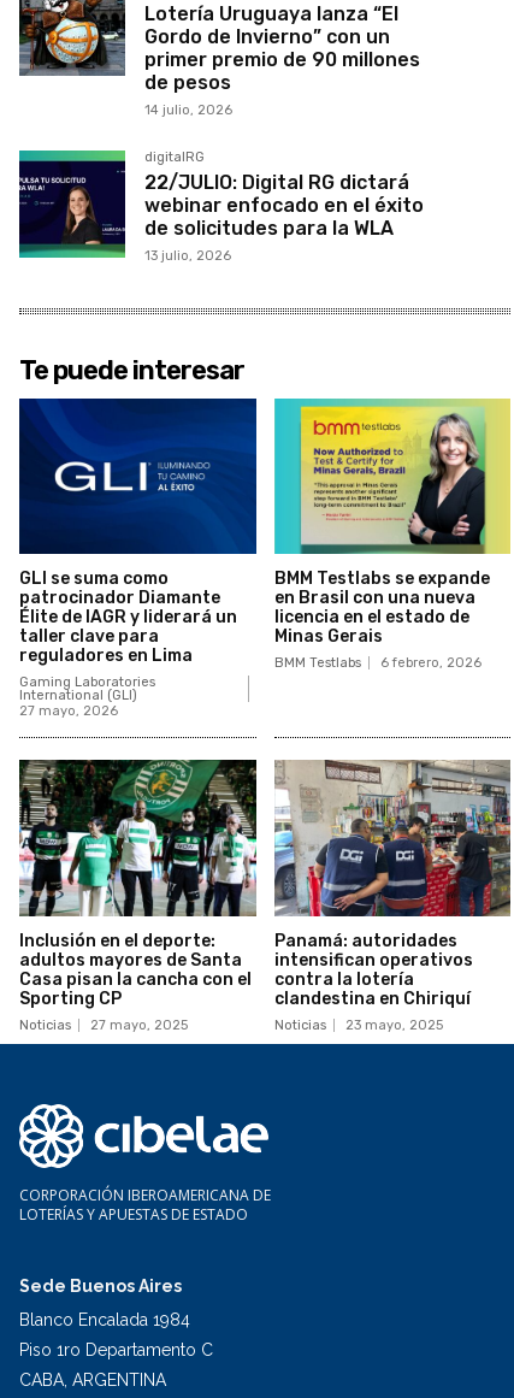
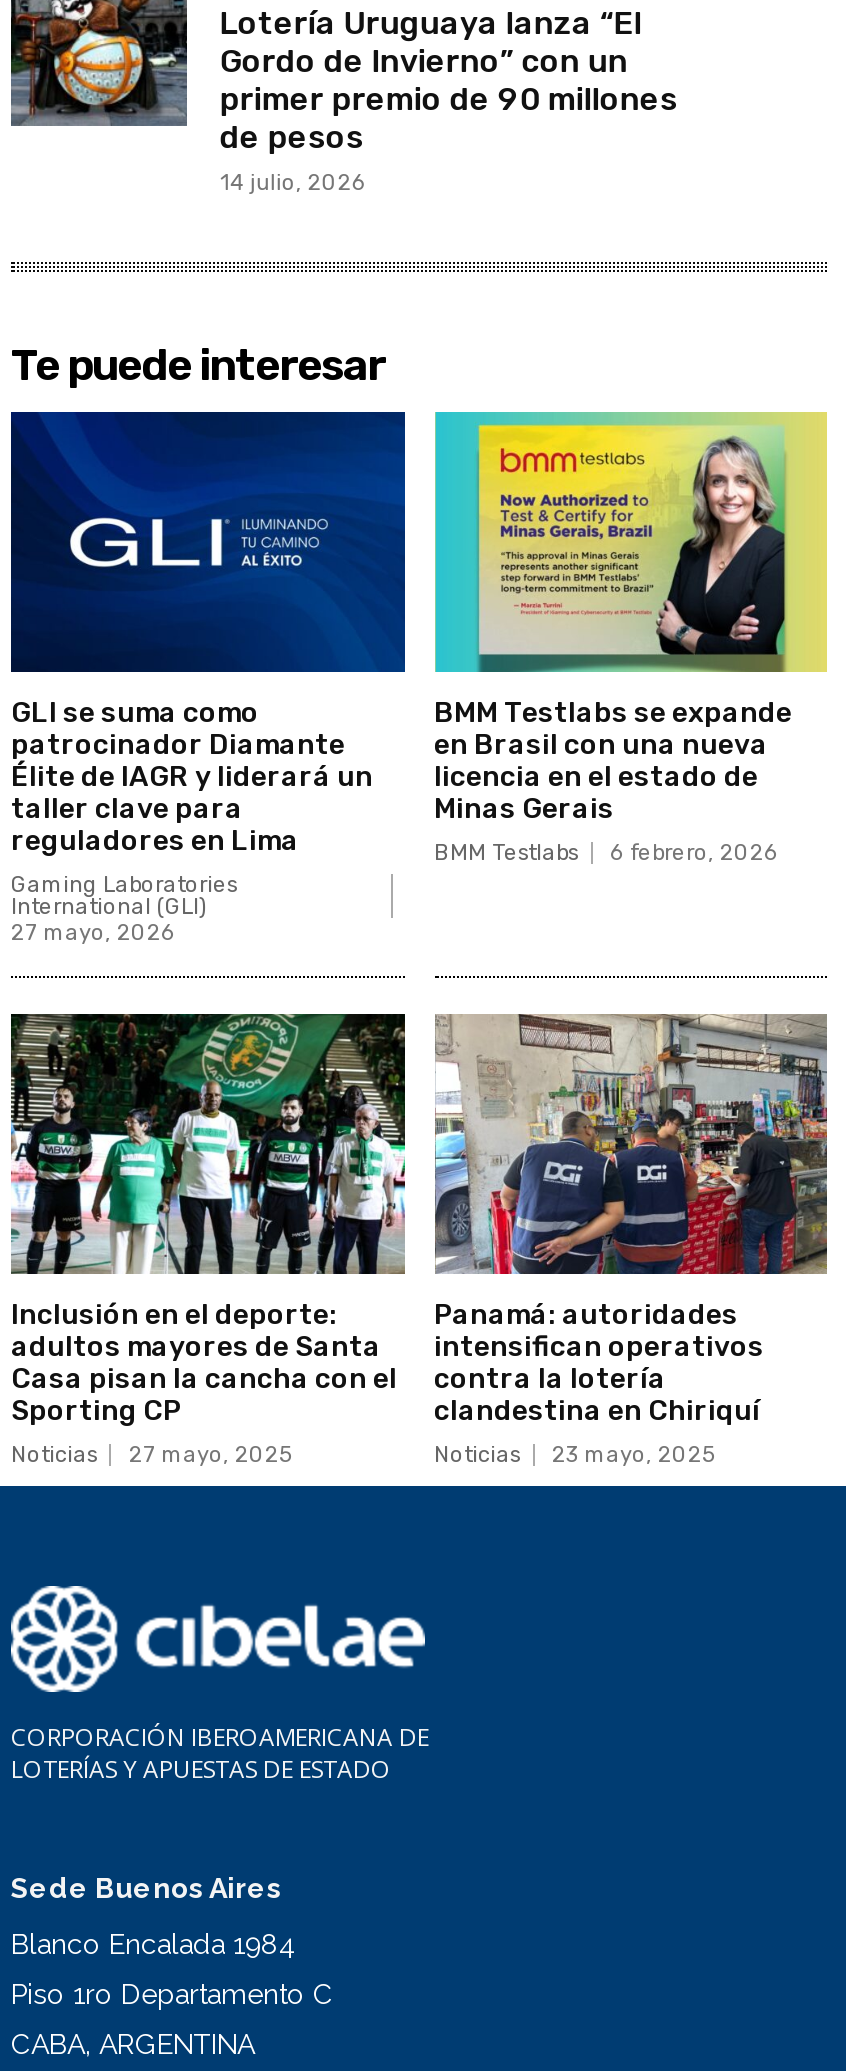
- [image]
- digitalRG
- 22/JULIO: Digital RG dictará
- webinar enfocado en el éxito
- de solicitudes para la WLA
- 13 julio, 2026
